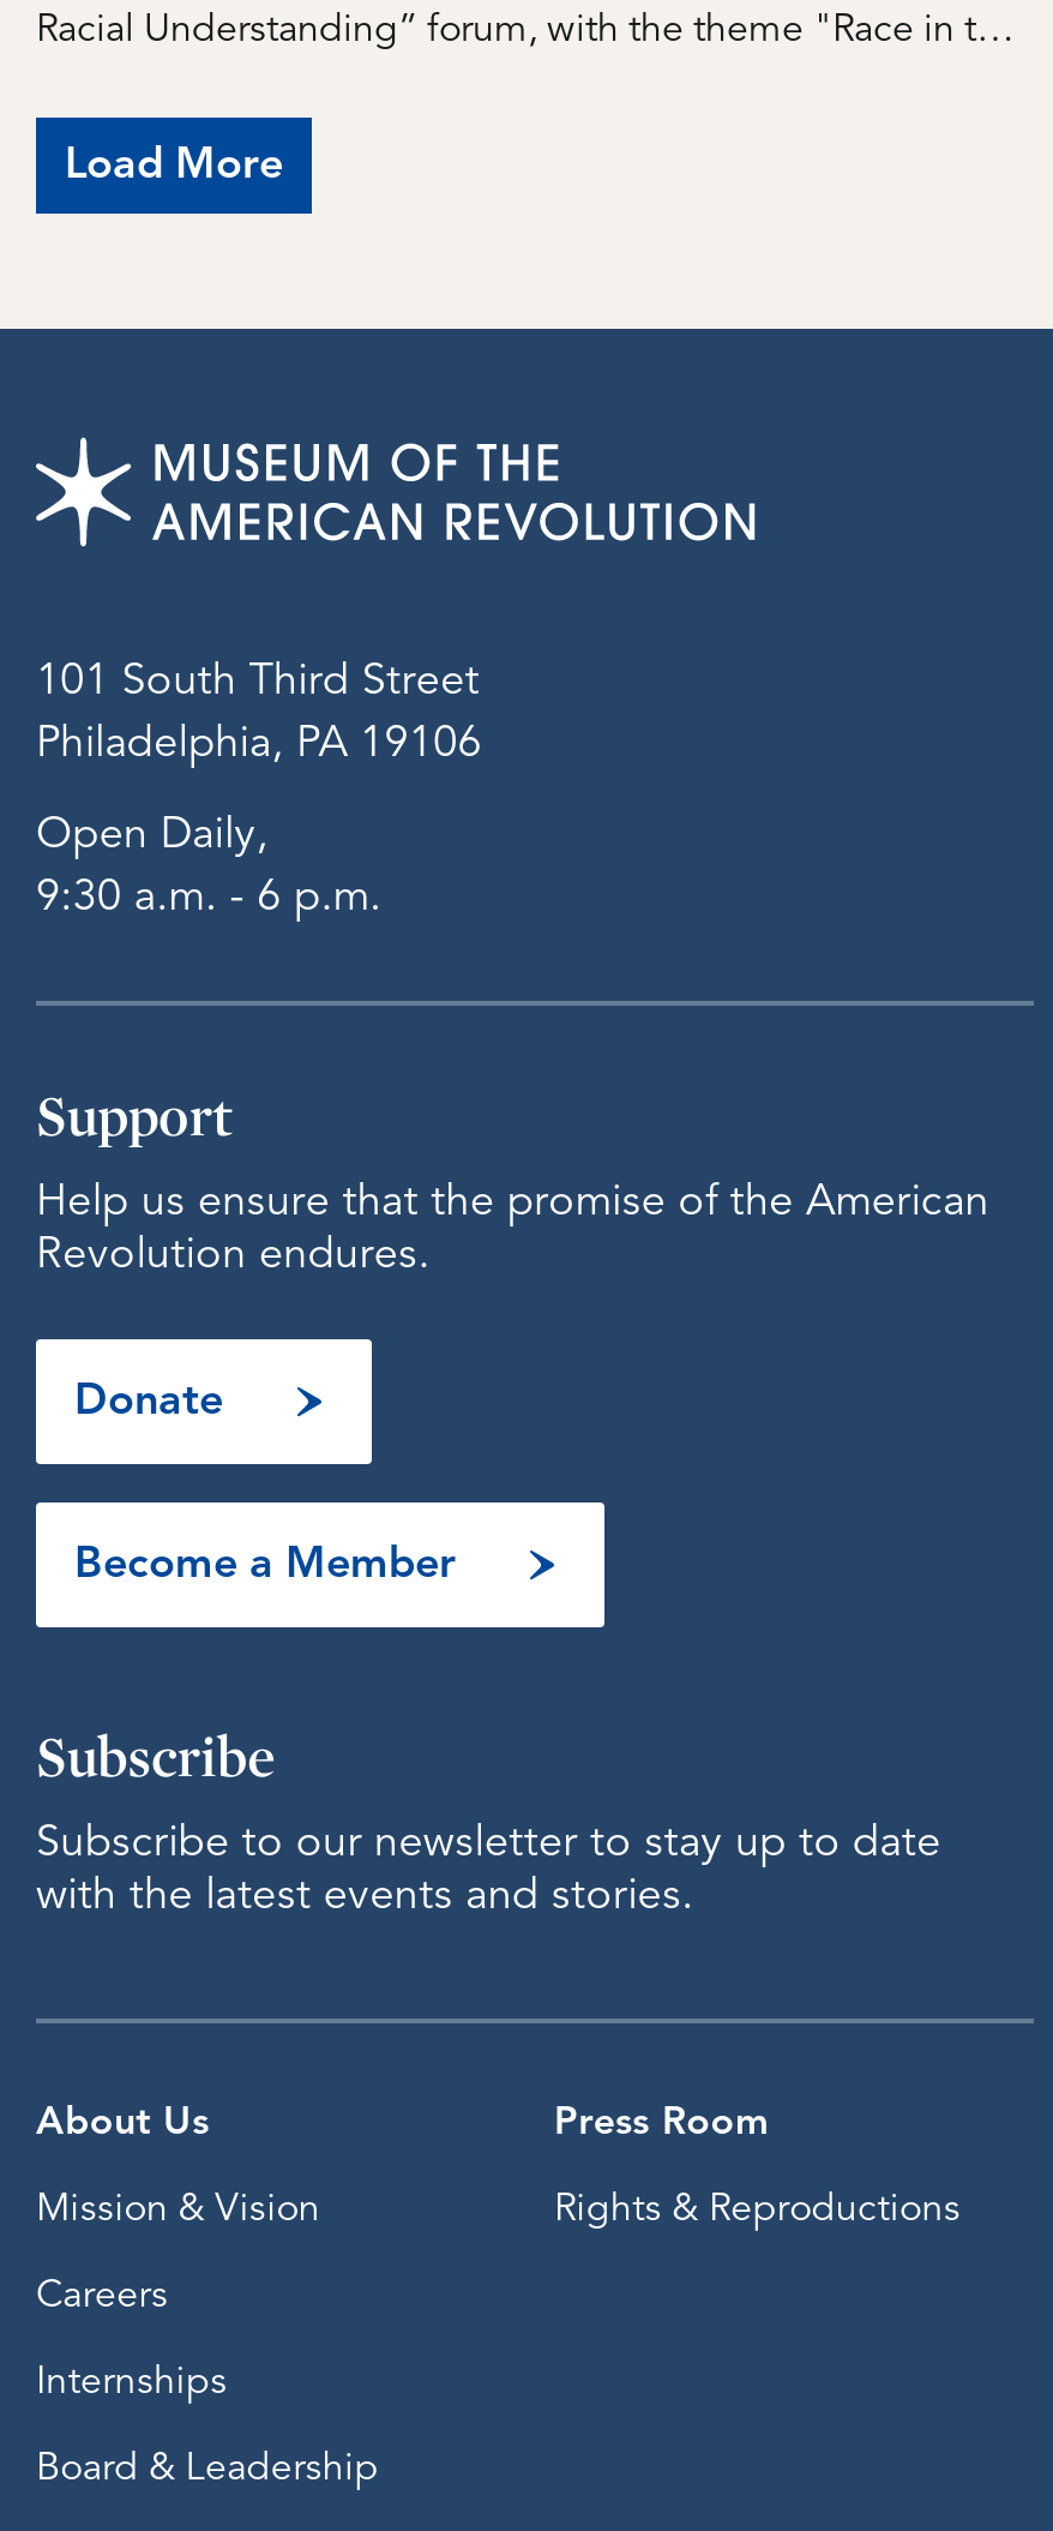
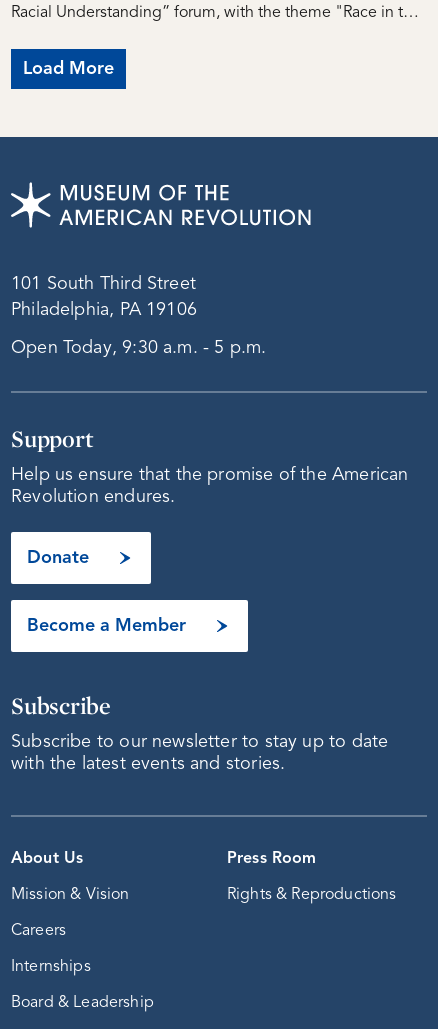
- Open Daily,
- 9:30 a.m. - 6 p.m.
+ Open Today, 9:30 a.m. - 5 p.m.
